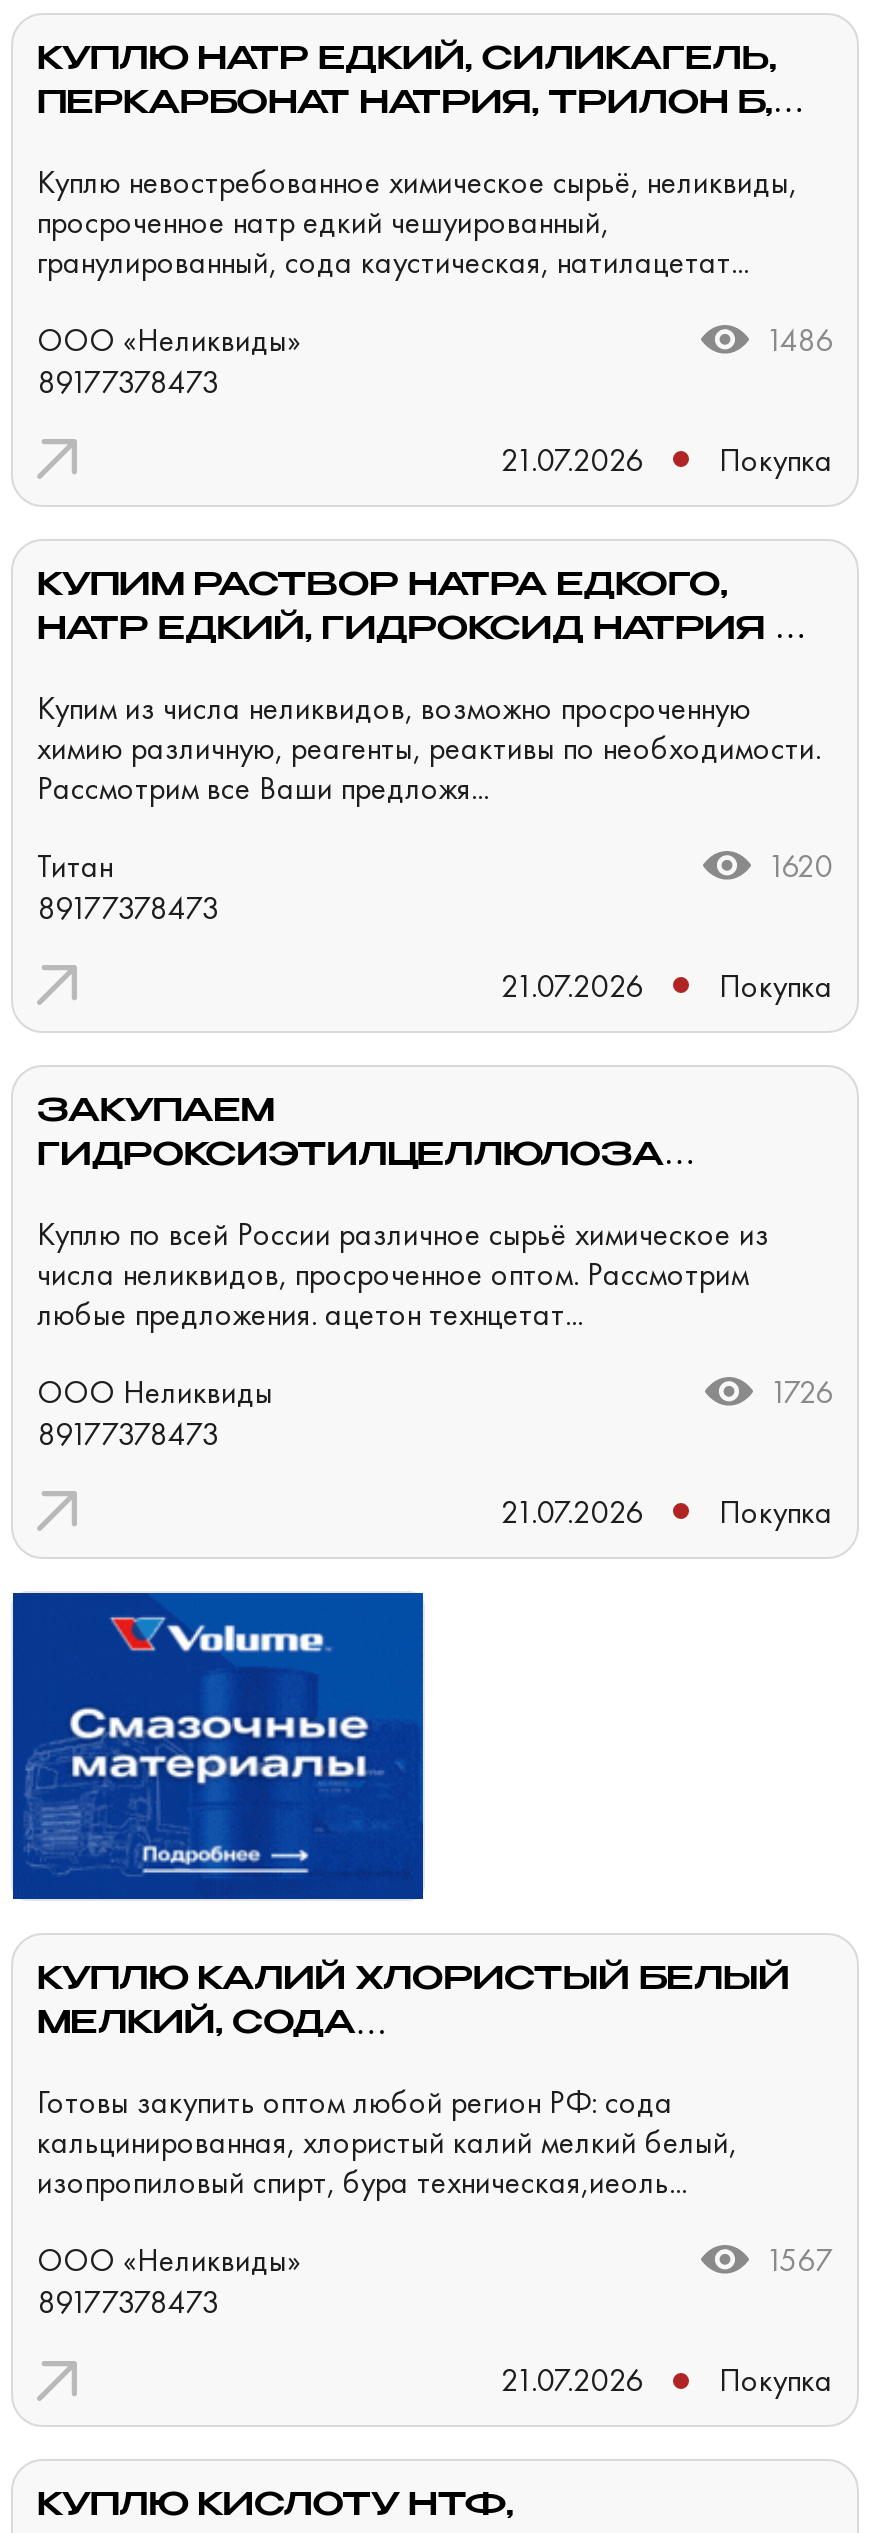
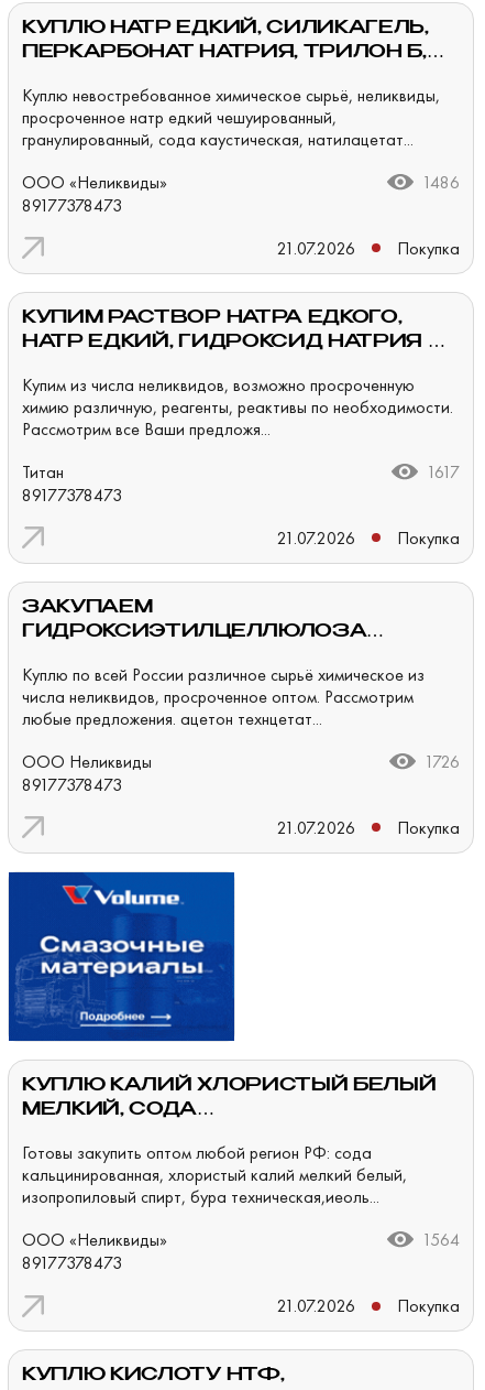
- 1620
+ 1617

- 1567
+ 1564
